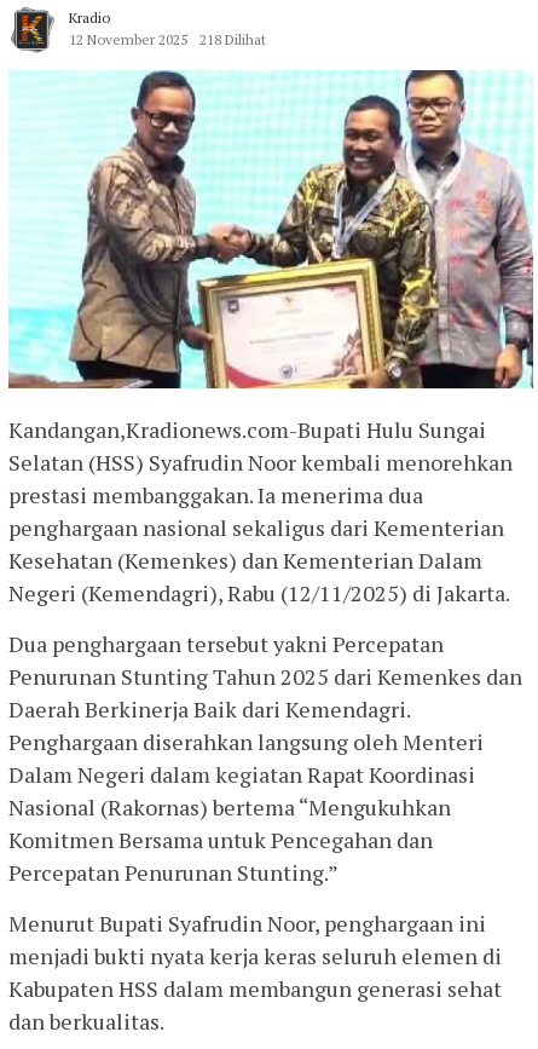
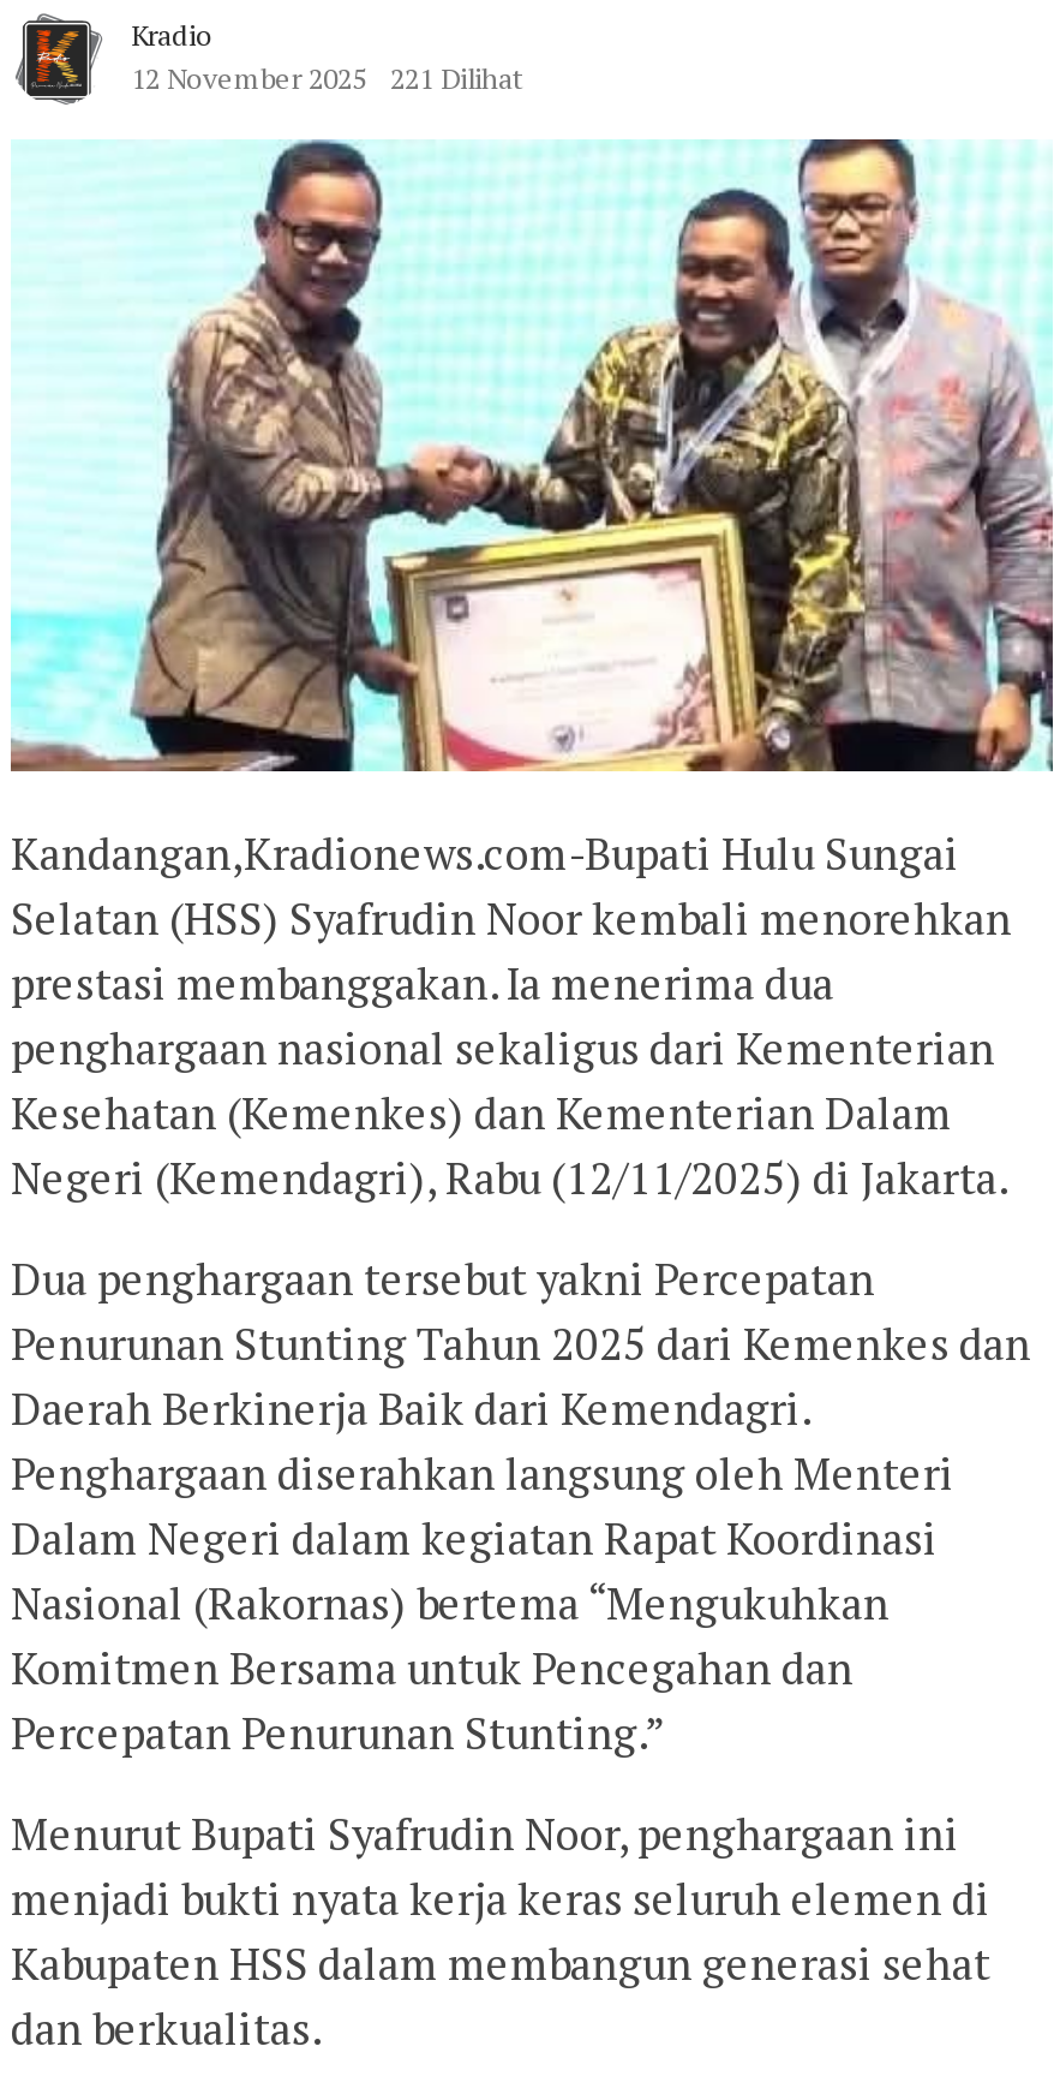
- 12 November 2025 218 Dilihat
+ 12 November 2025 221 Dilihat
